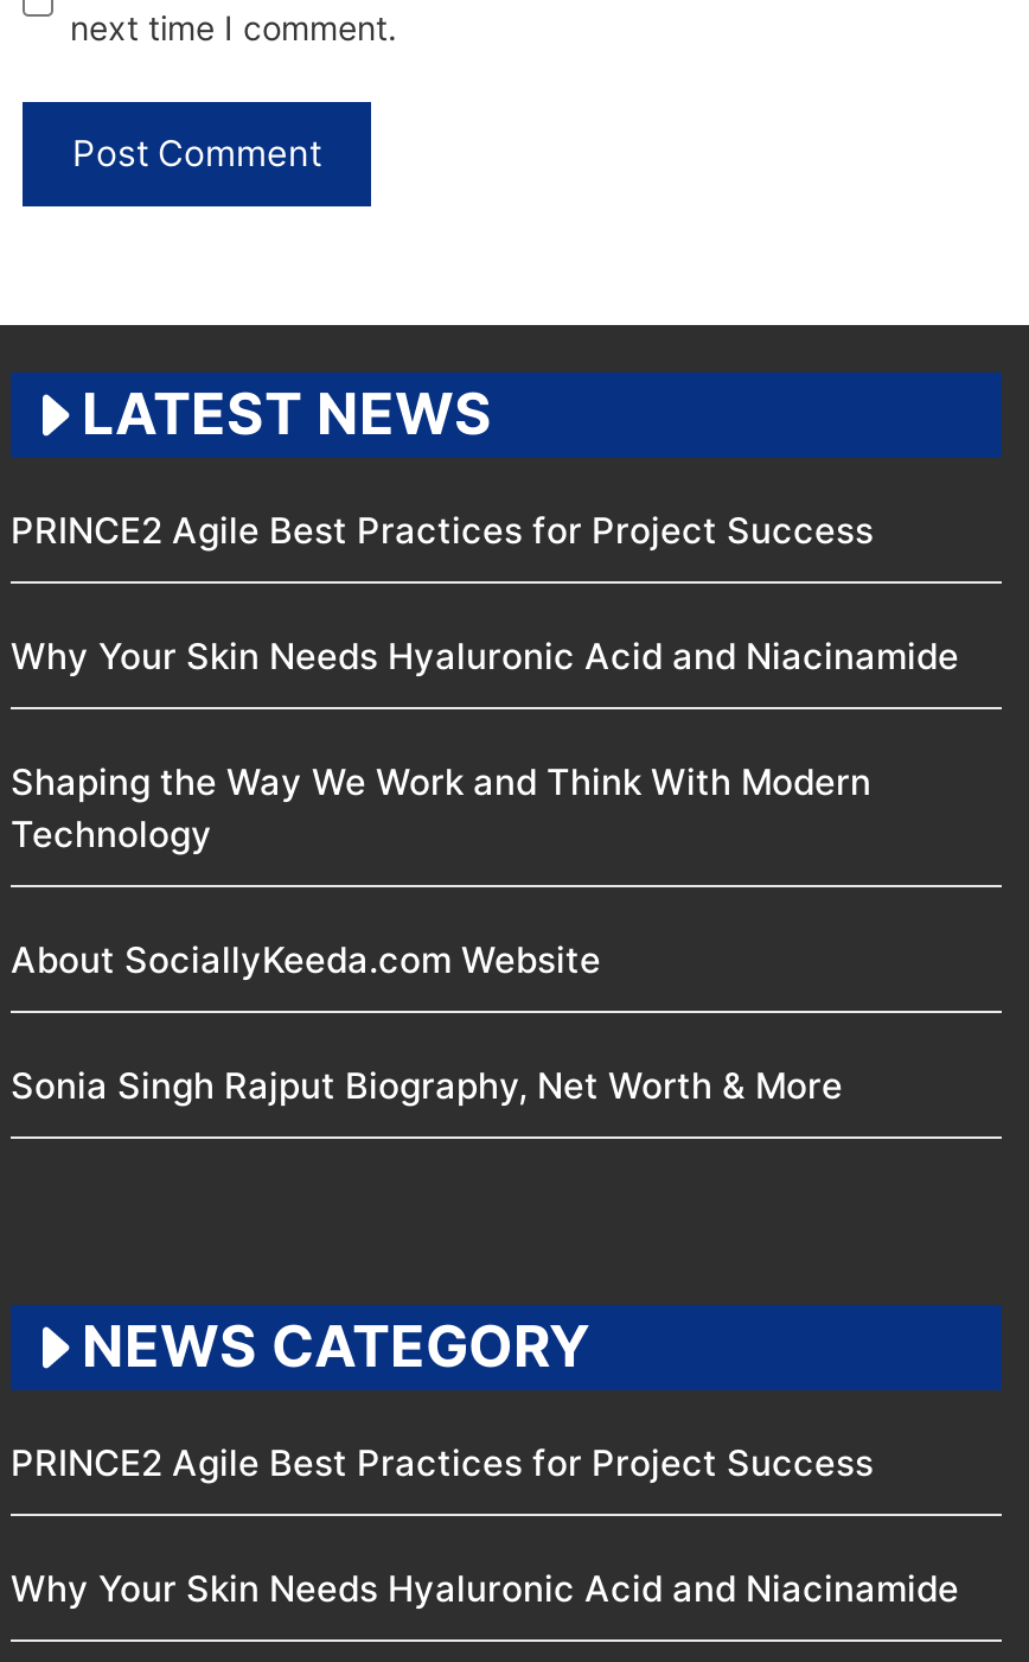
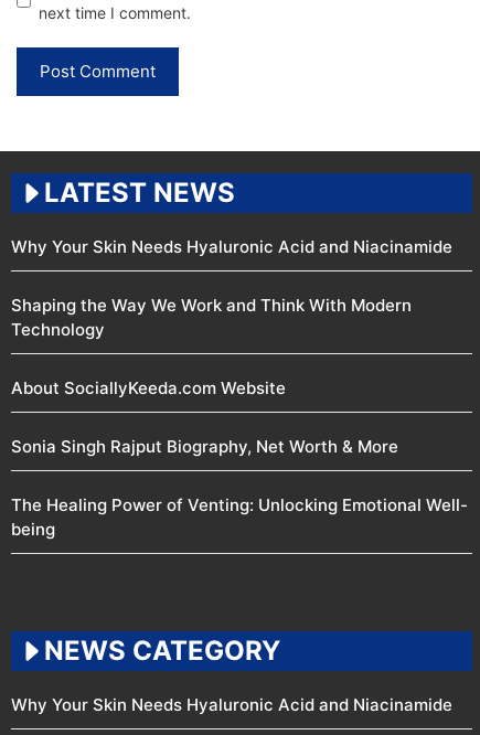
- PRINCE2 Agile Best Practices for Project Success

moved up: Why Your Skin Needs Hyaluronic Acid and Niacinamide | Shaping the Way We Work and Think With Modern | Technology | About SociallyKeeda.com Website | Sonia Singh Rajput Biography, Net Worth & More

+ The Healing Power of Venting: Unlocking Emotional Well-
+ being

moved down: NEWS CATEGORY

- PRINCE2 Agile Best Practices for Project Success
